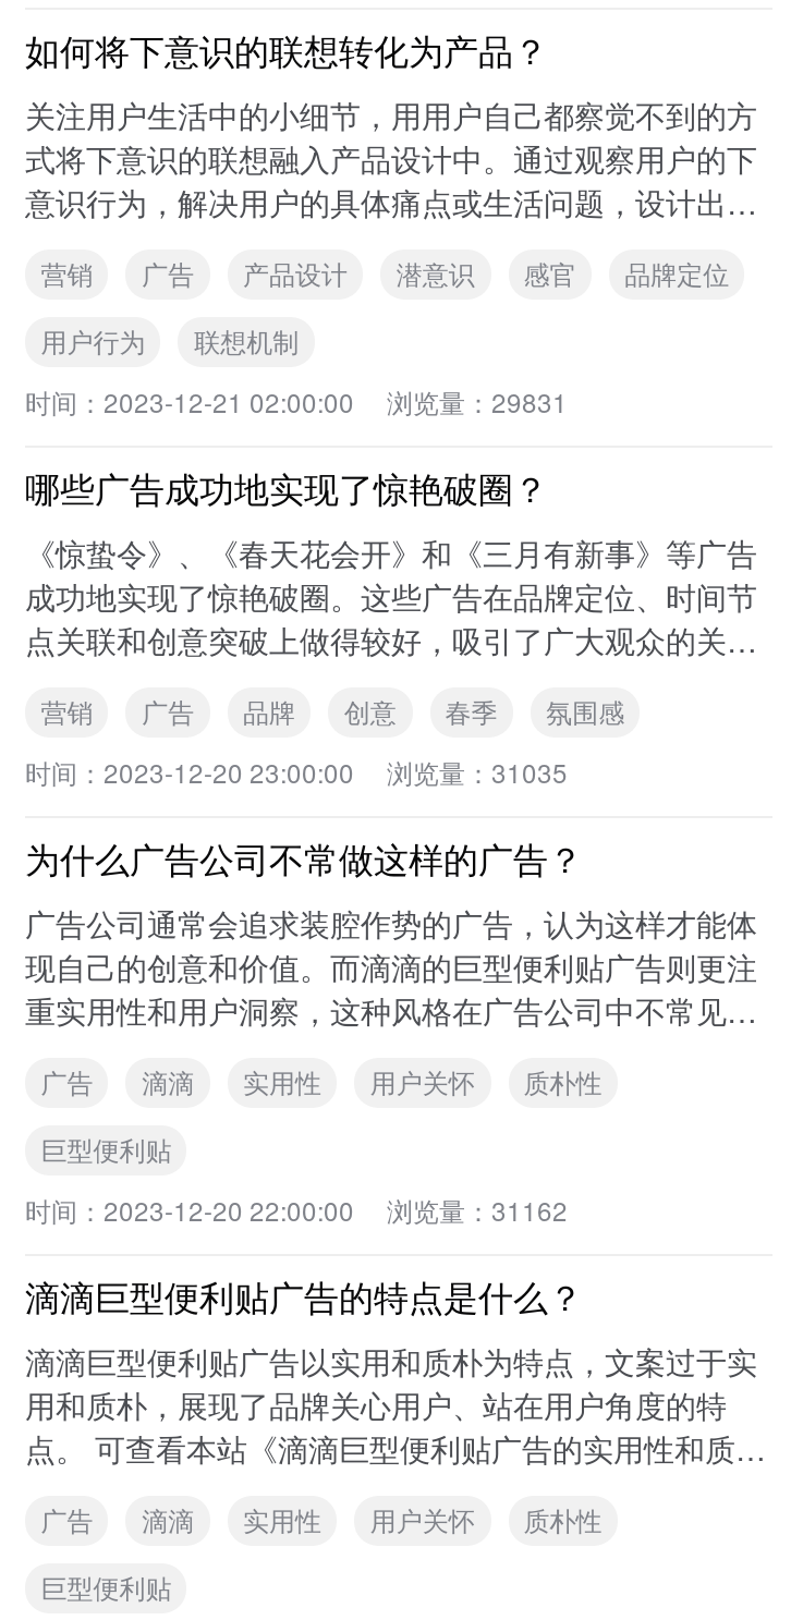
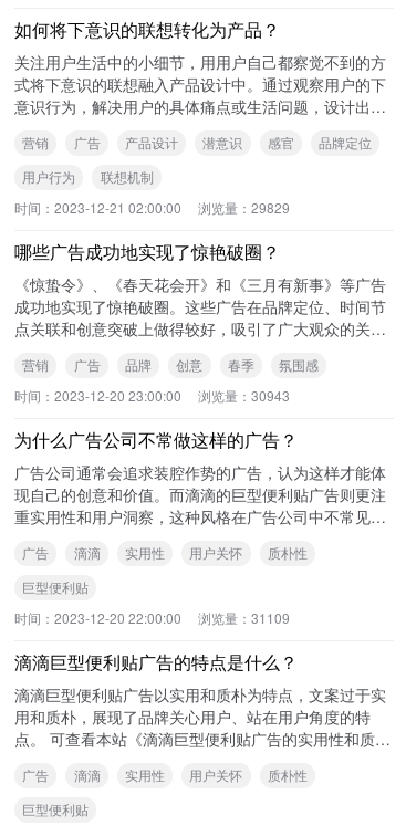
- 时间：2023-12-21 02:00:00 浏览量：29831
+ 时间：2023-12-21 02:00:00 浏览量：29829

- 时间：2023-12-20 23:00:00 浏览量：31035
+ 时间：2023-12-20 23:00:00 浏览量：30943

- 时间：2023-12-20 22:00:00 浏览量：31162
+ 时间：2023-12-20 22:00:00 浏览量：31109
